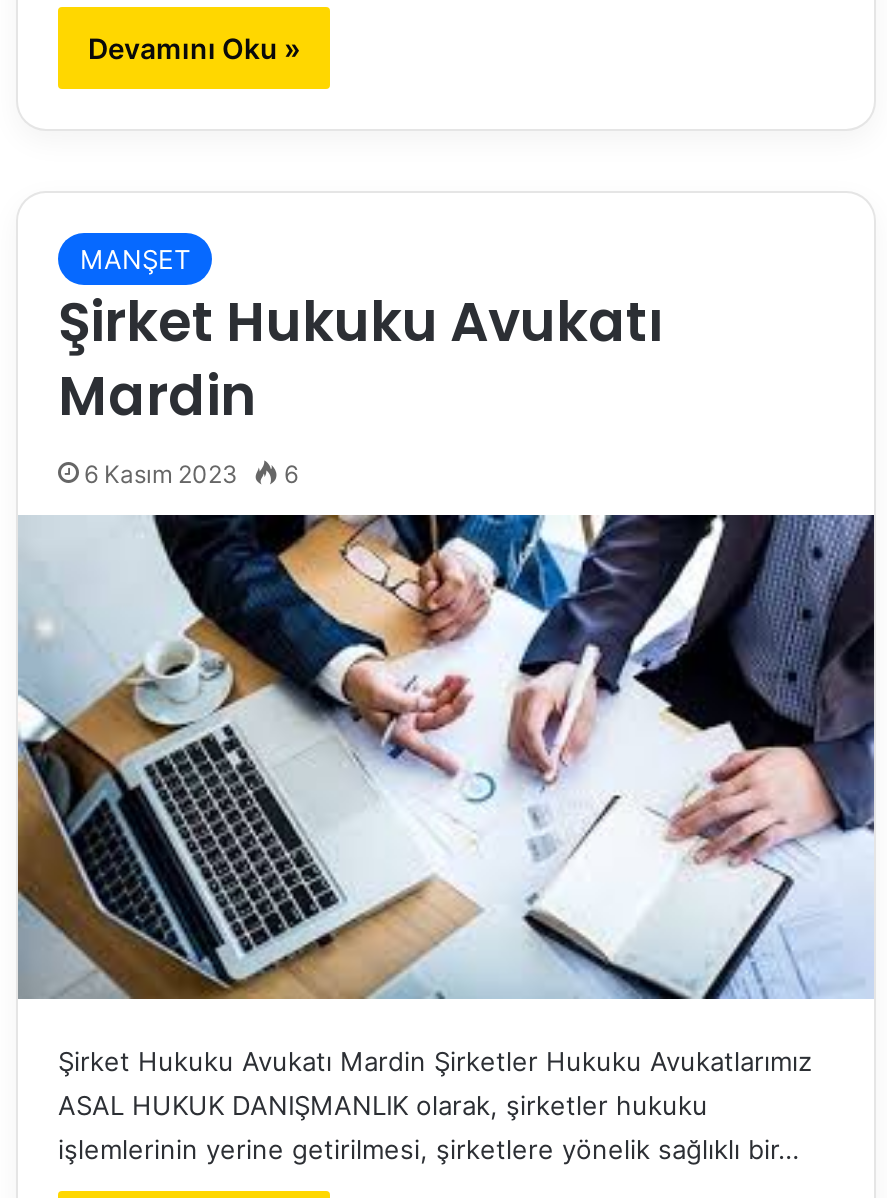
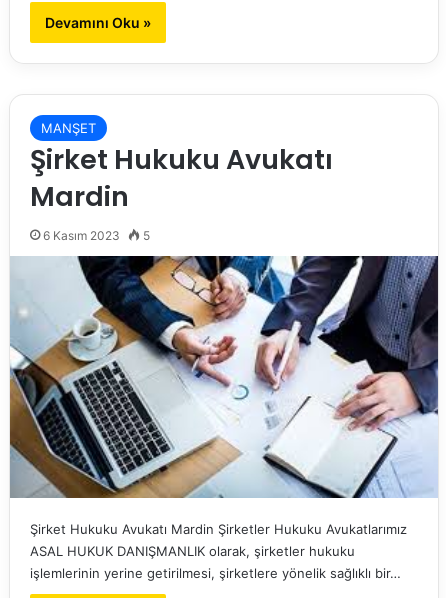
- 6 Kasım 2023 6
+ 6 Kasım 2023 5
